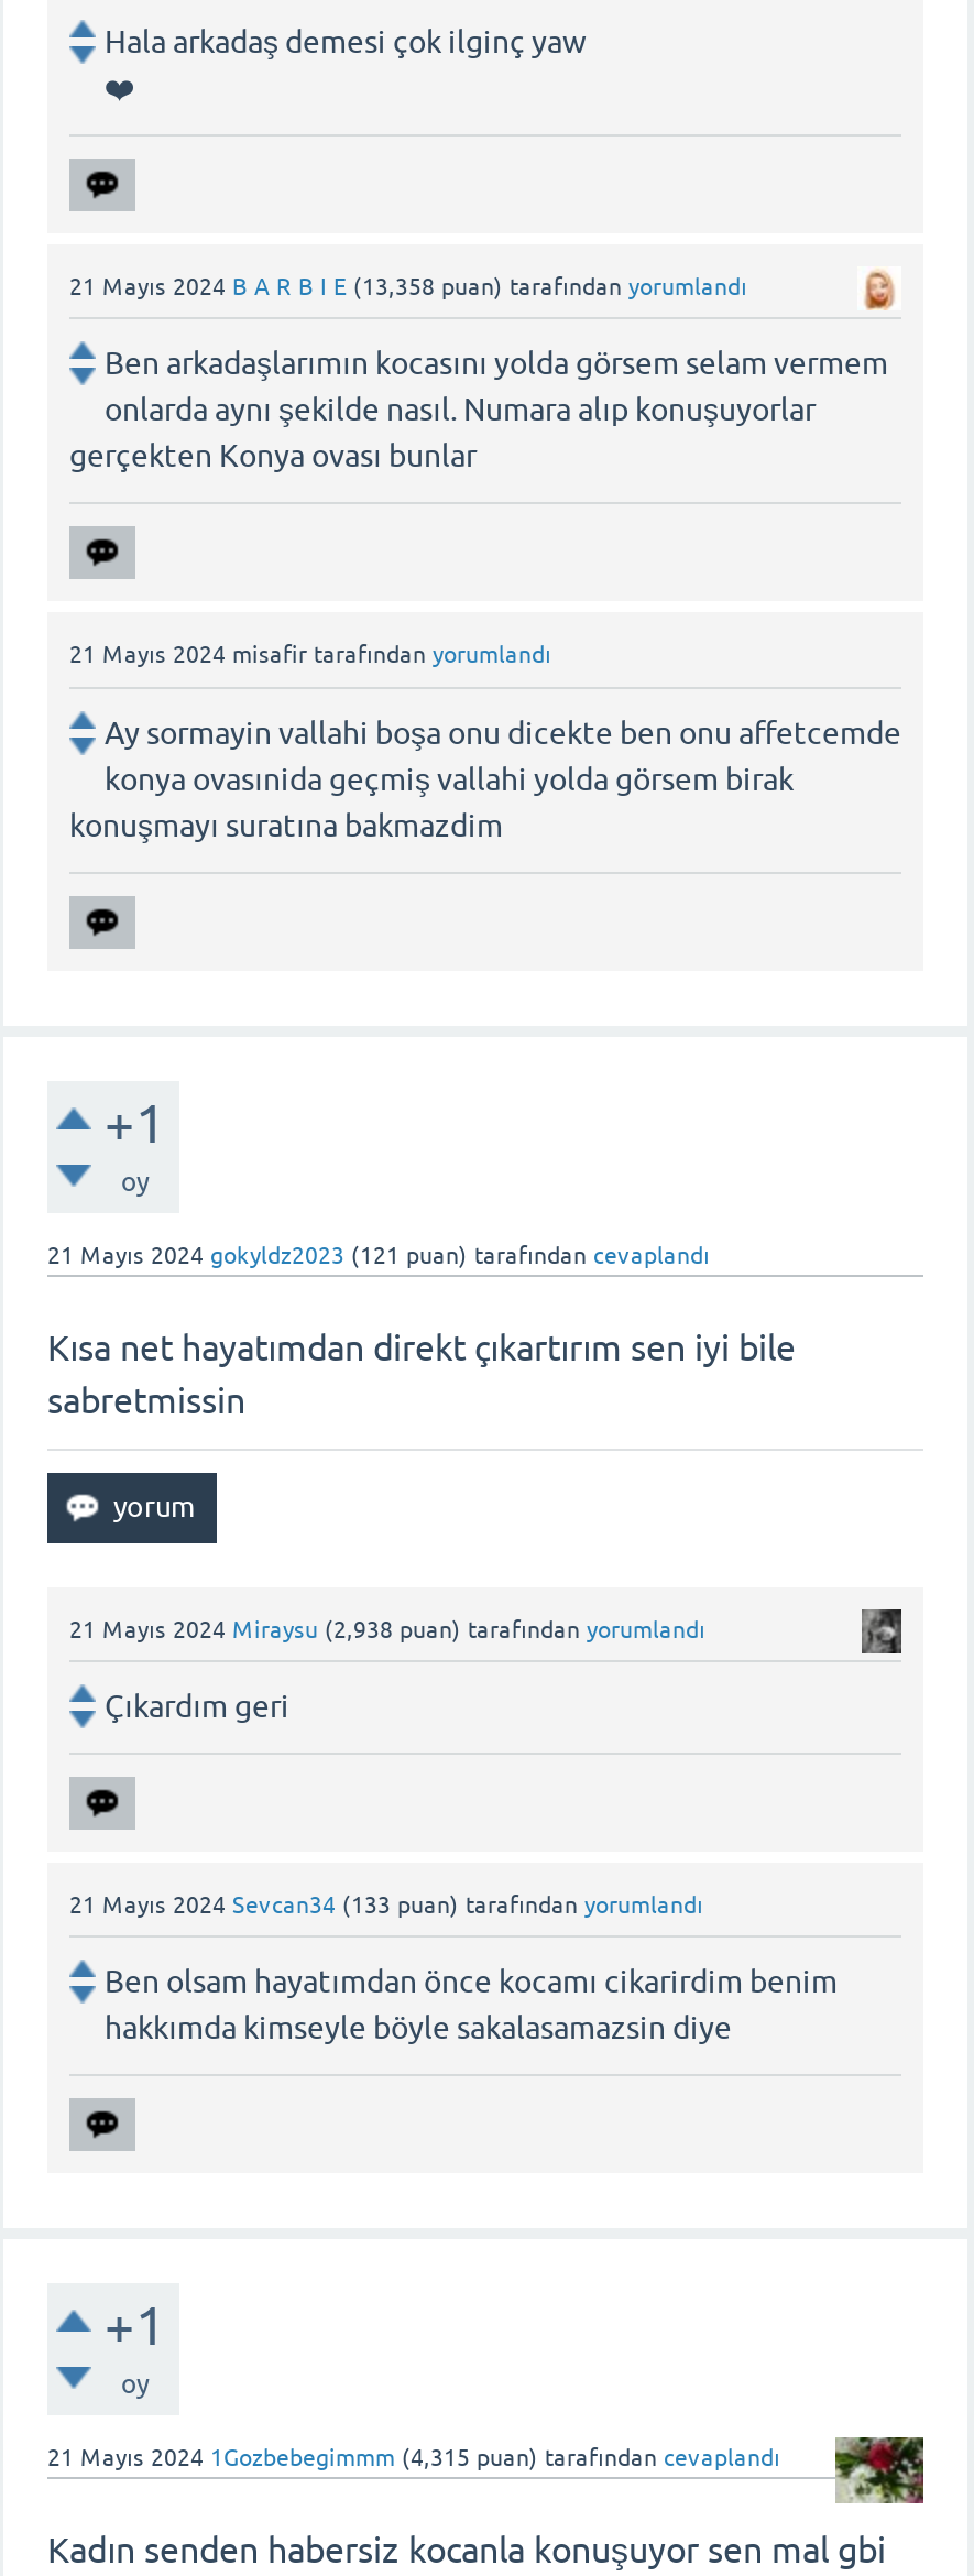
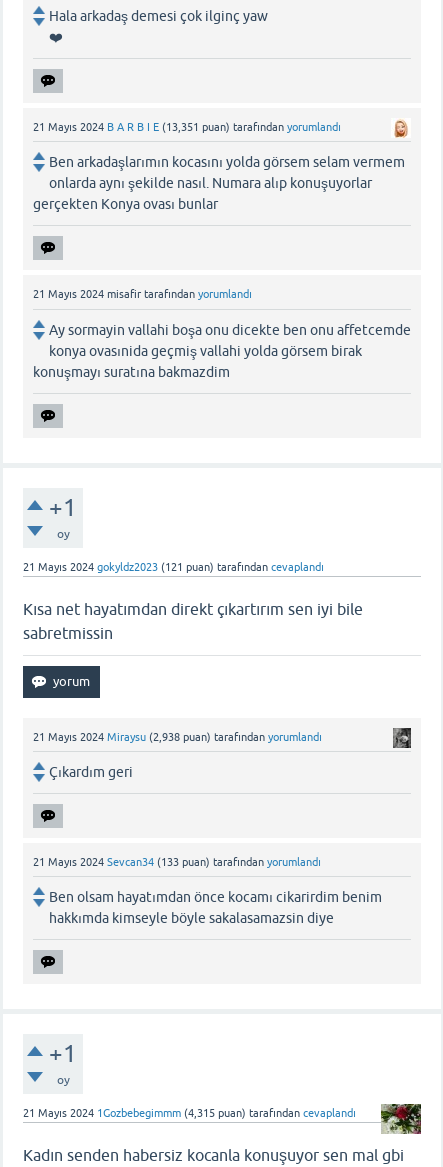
- 21 Mayıs 2024 B A R B I E (13,358 puan) tarafından yorumlandı
+ 21 Mayıs 2024 B A R B I E (13,351 puan) tarafından yorumlandı
